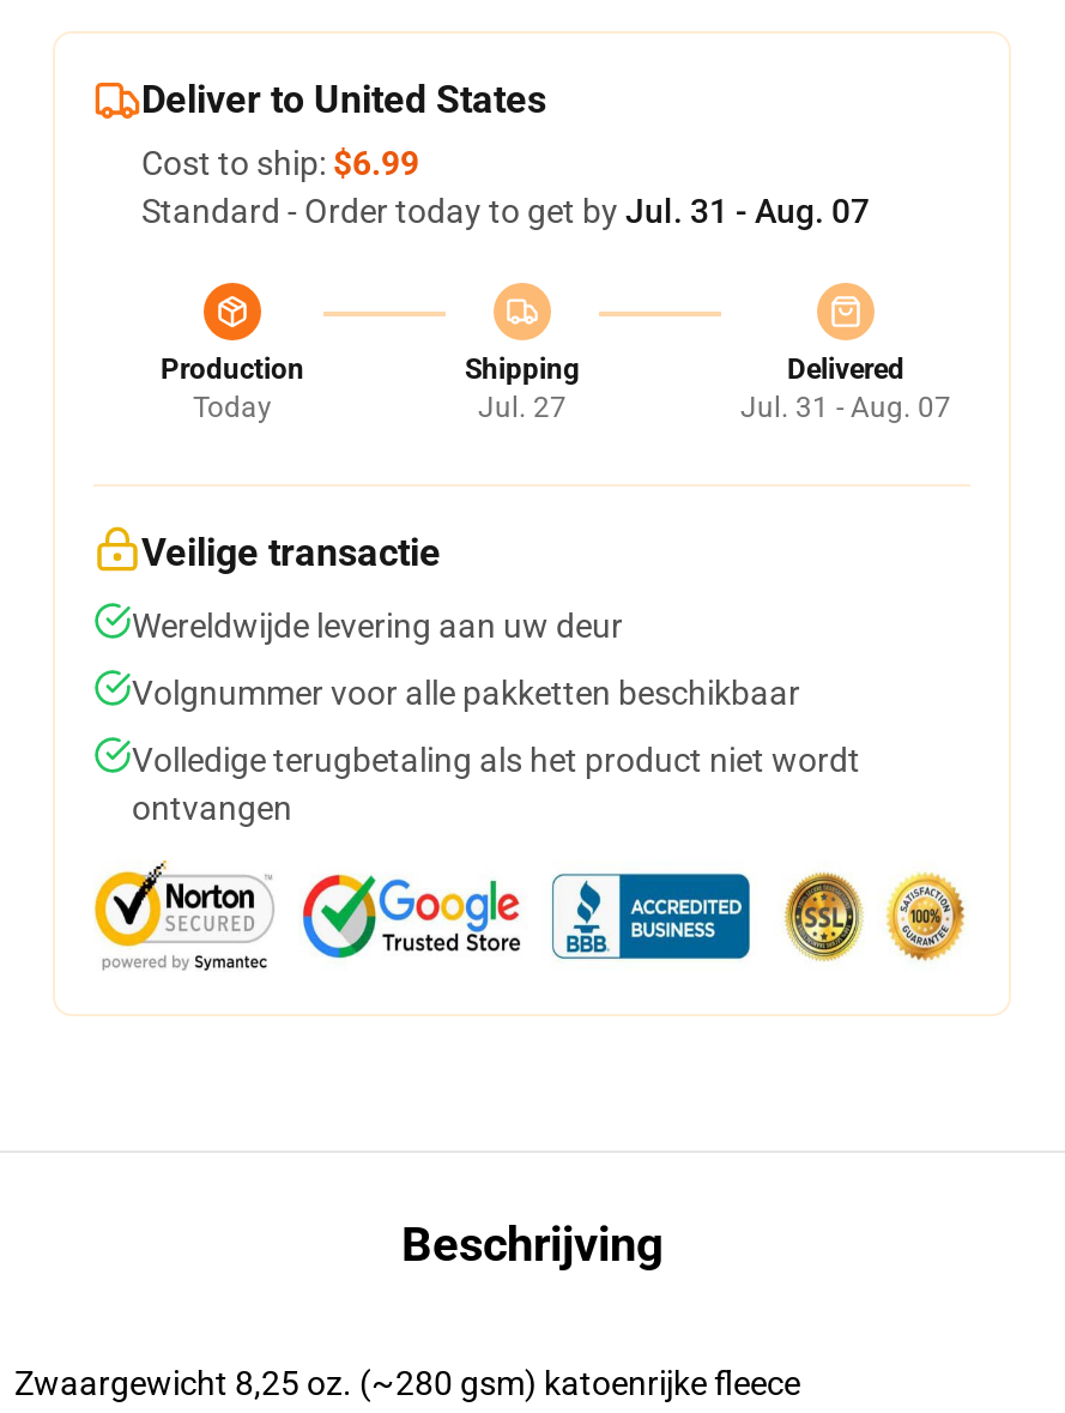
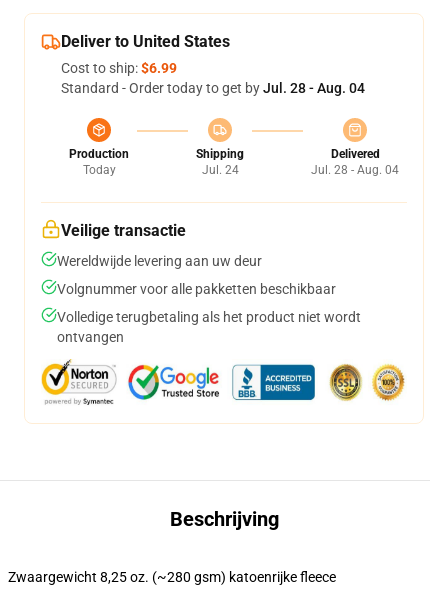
- Standard - Order today to get by Jul. 31 - Aug. 07
+ Standard - Order today to get by Jul. 28 - Aug. 04

- Jul. 27
+ Jul. 24

- Jul. 31 - Aug. 07
+ Jul. 28 - Aug. 04
